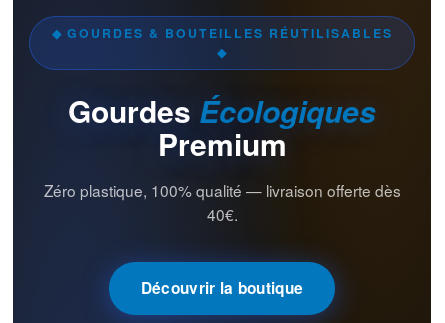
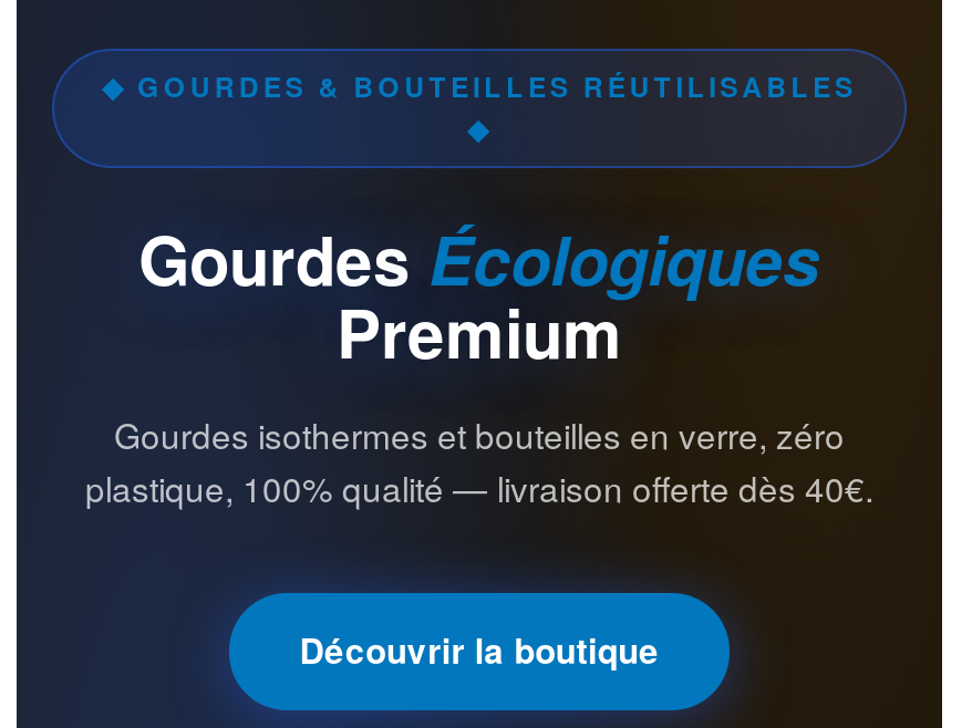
- Zéro plastique, 100% qualité — livraison offerte dès
- 40€.
+ Gourdes isothermes et bouteilles en verre, zéro
+ plastique, 100% qualité — livraison offerte dès 40€.
